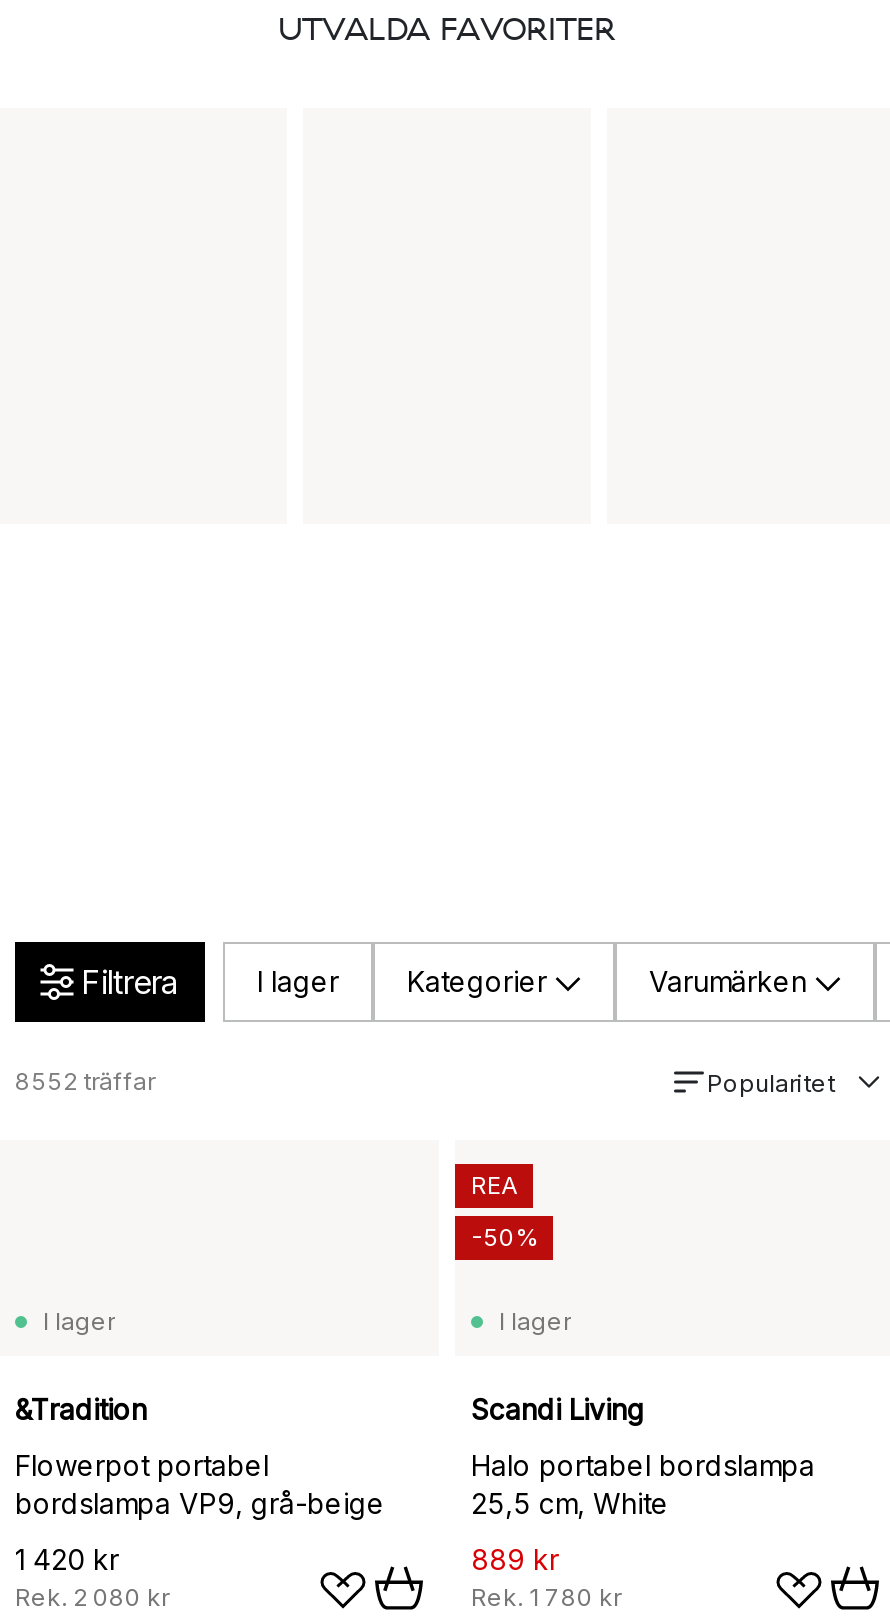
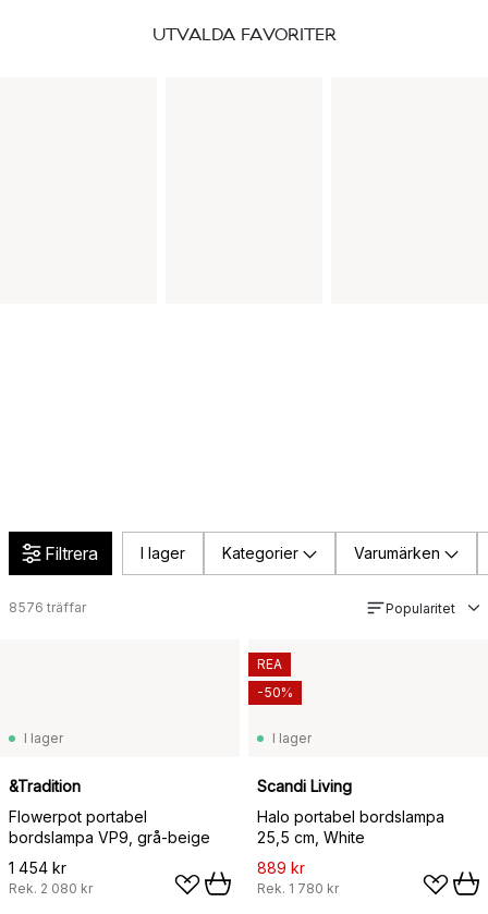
- 8552 träffar
+ 8576 träffar

- 1 420 kr
+ 1 454 kr
